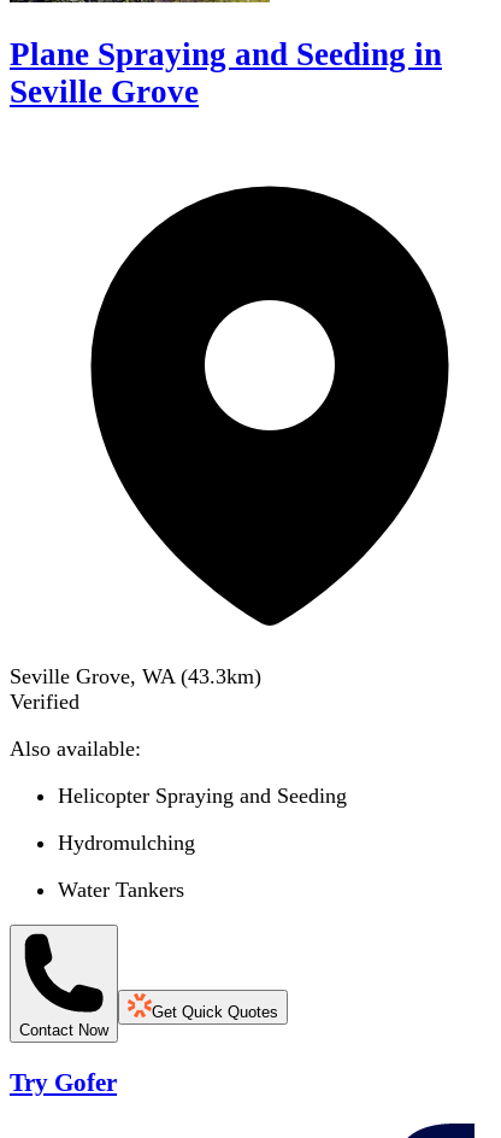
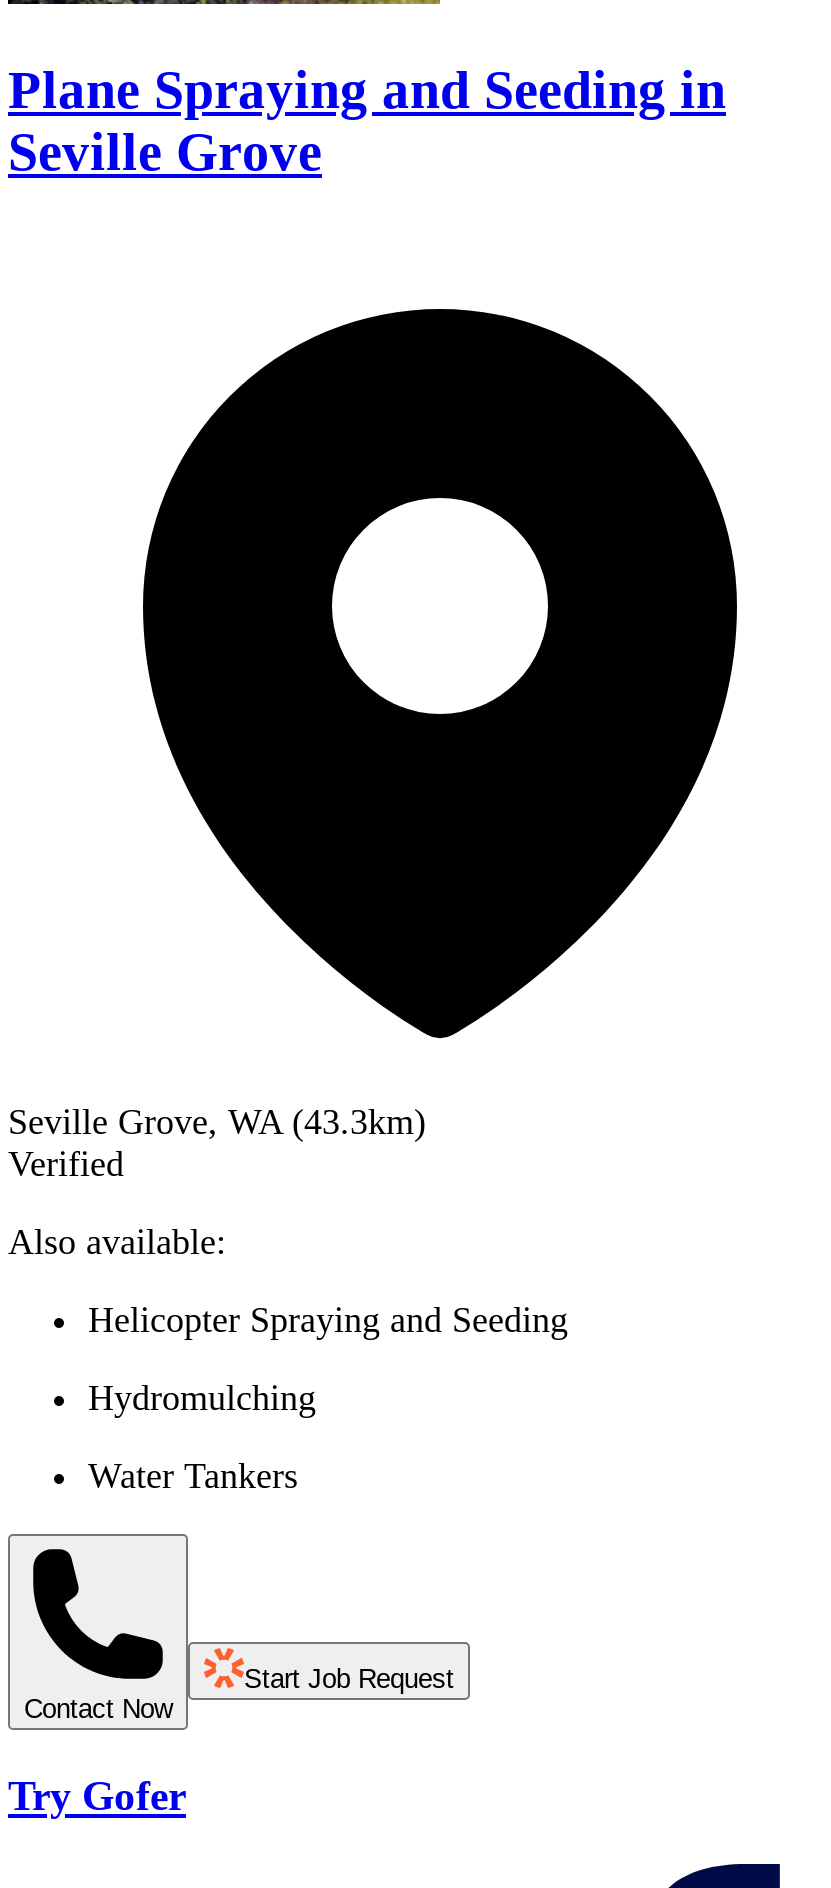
- Get Quick Quotes
+ Start Job Request
